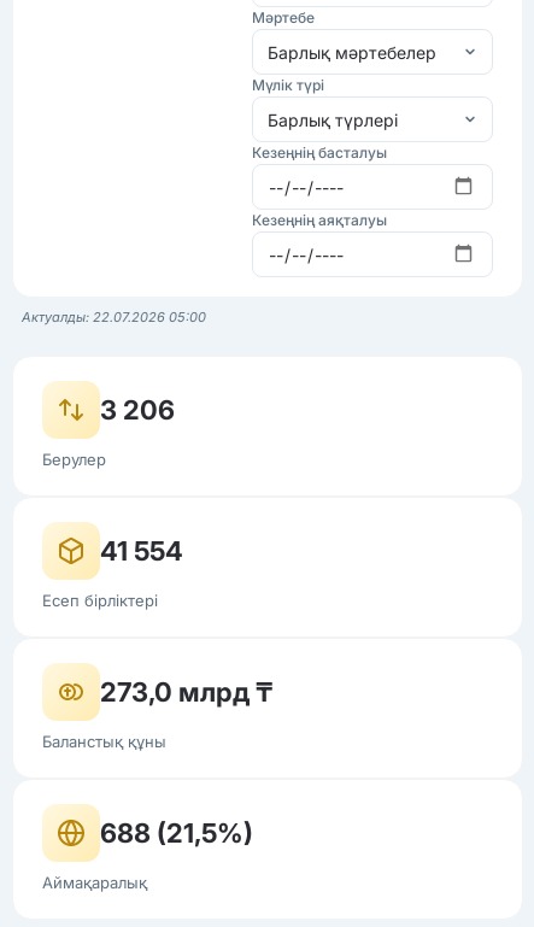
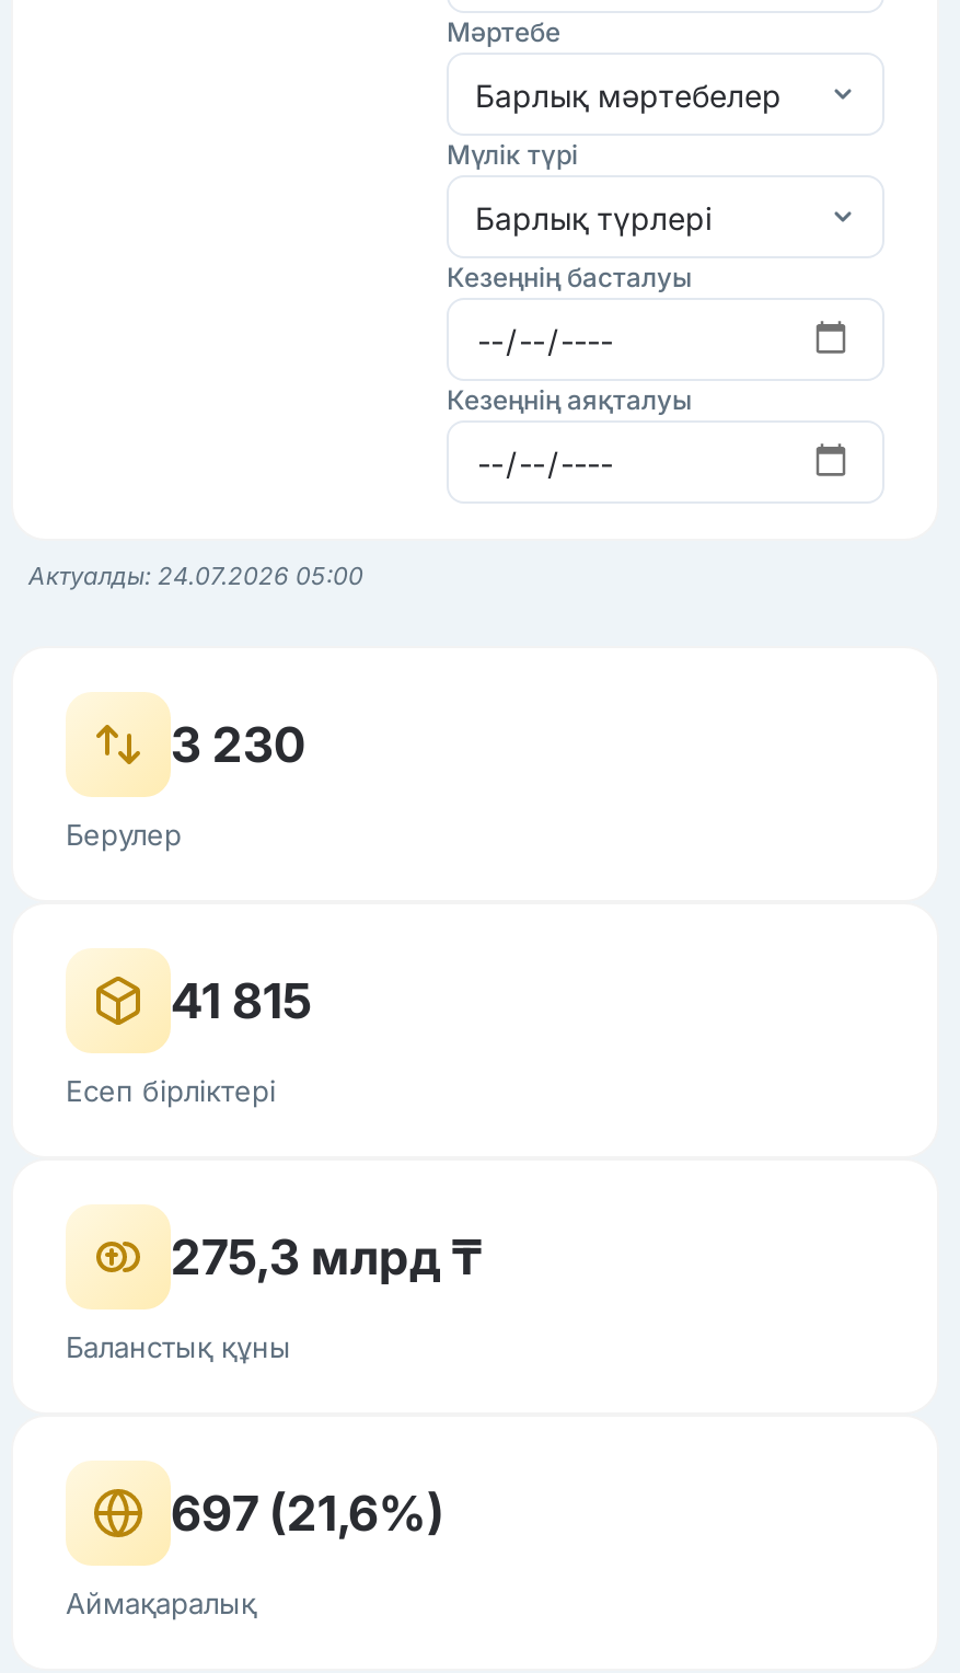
- Актуалды: 22.07.2026 05:00
+ Актуалды: 24.07.2026 05:00

- 3 206
+ 3 230

- 41 554
+ 41 815

- 273,0 млрд ₸
+ 275,3 млрд ₸

- 688 (21,5%)
+ 697 (21,6%)
